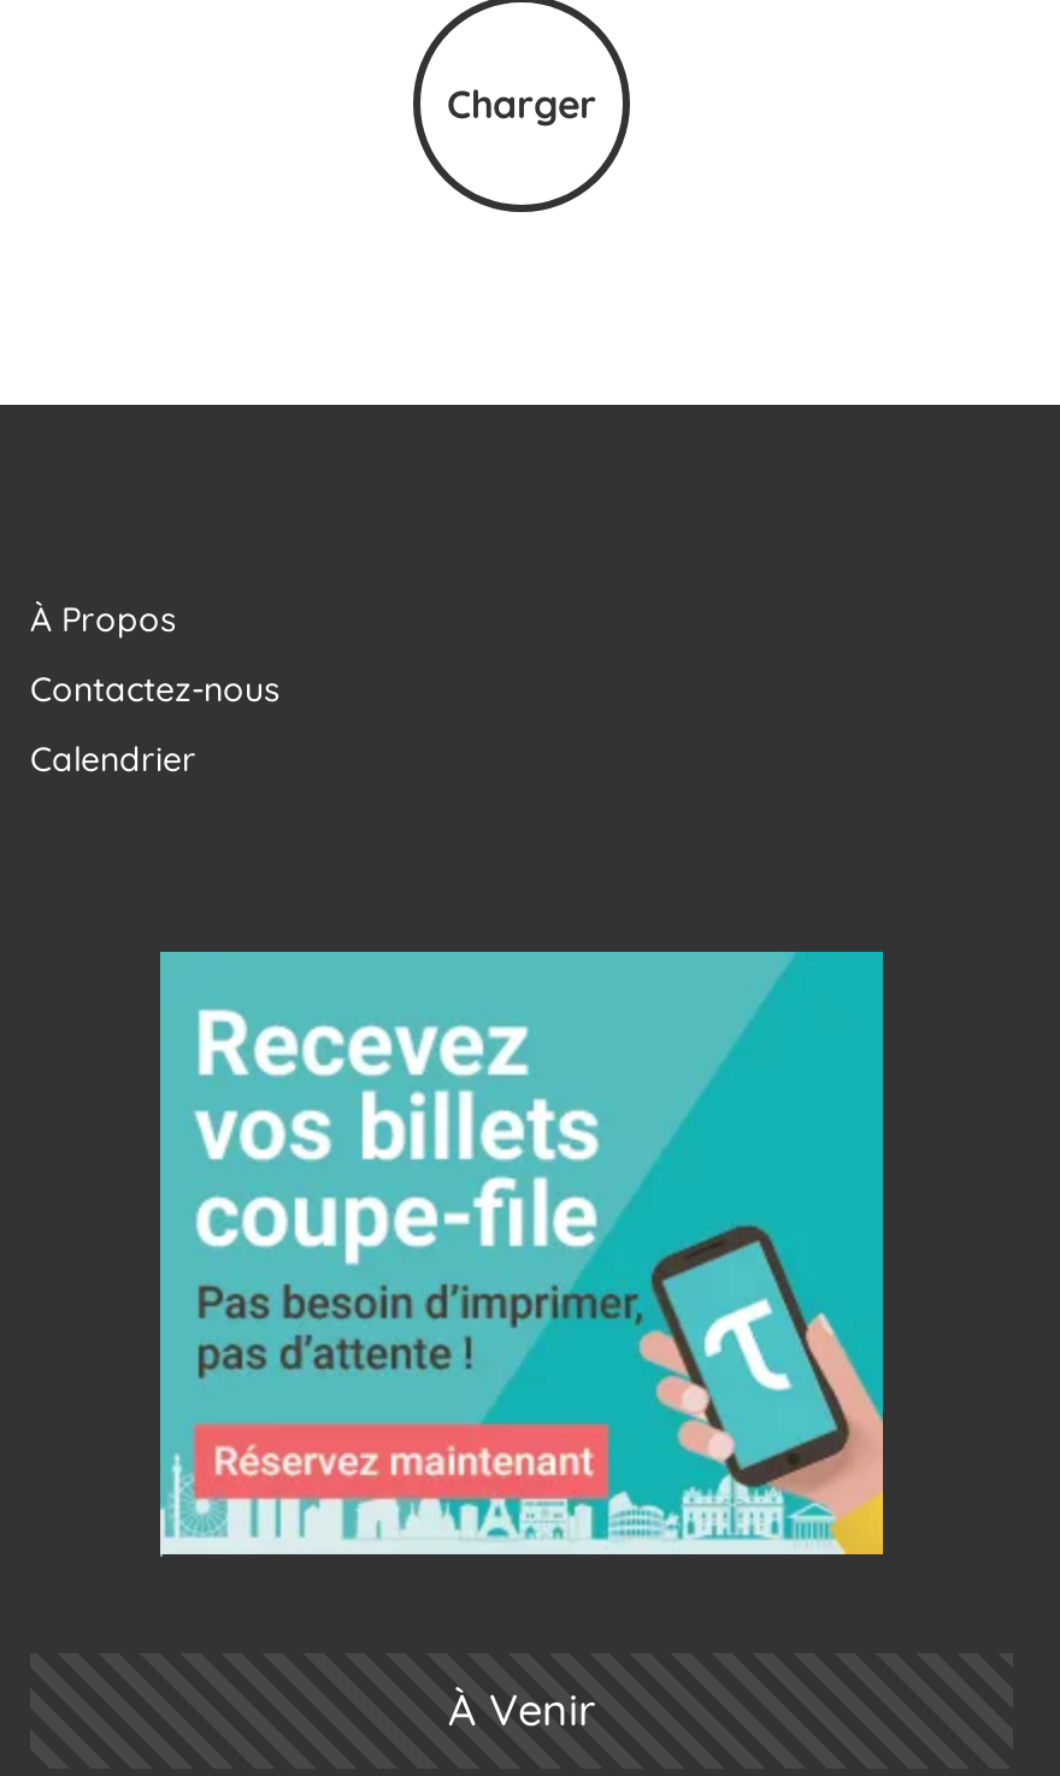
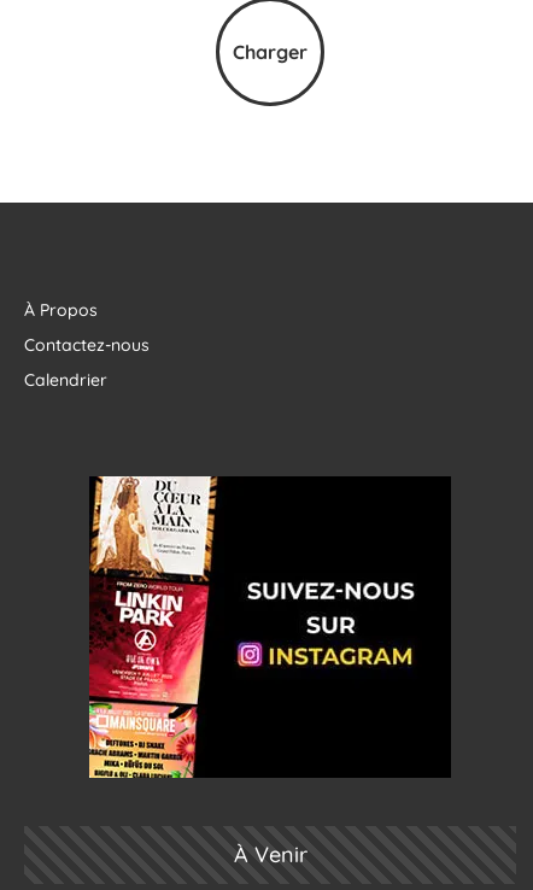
- [image]
+ [image]
